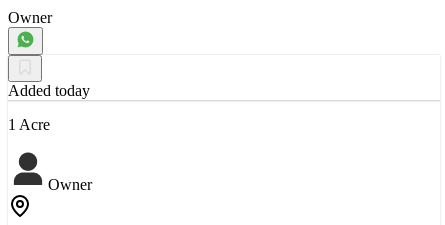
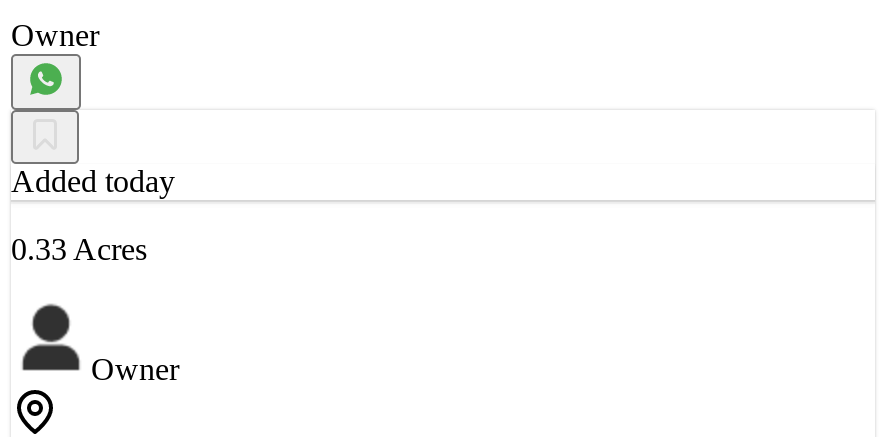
- 1 Acre
+ 0.33 Acres
